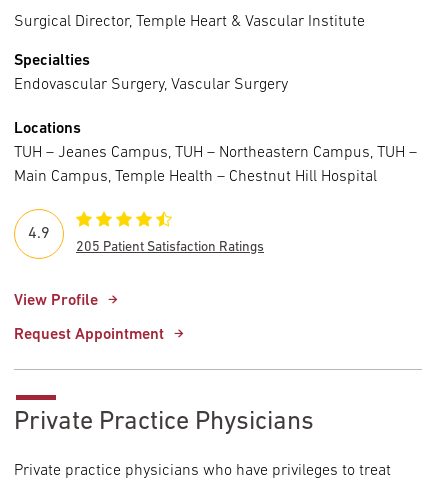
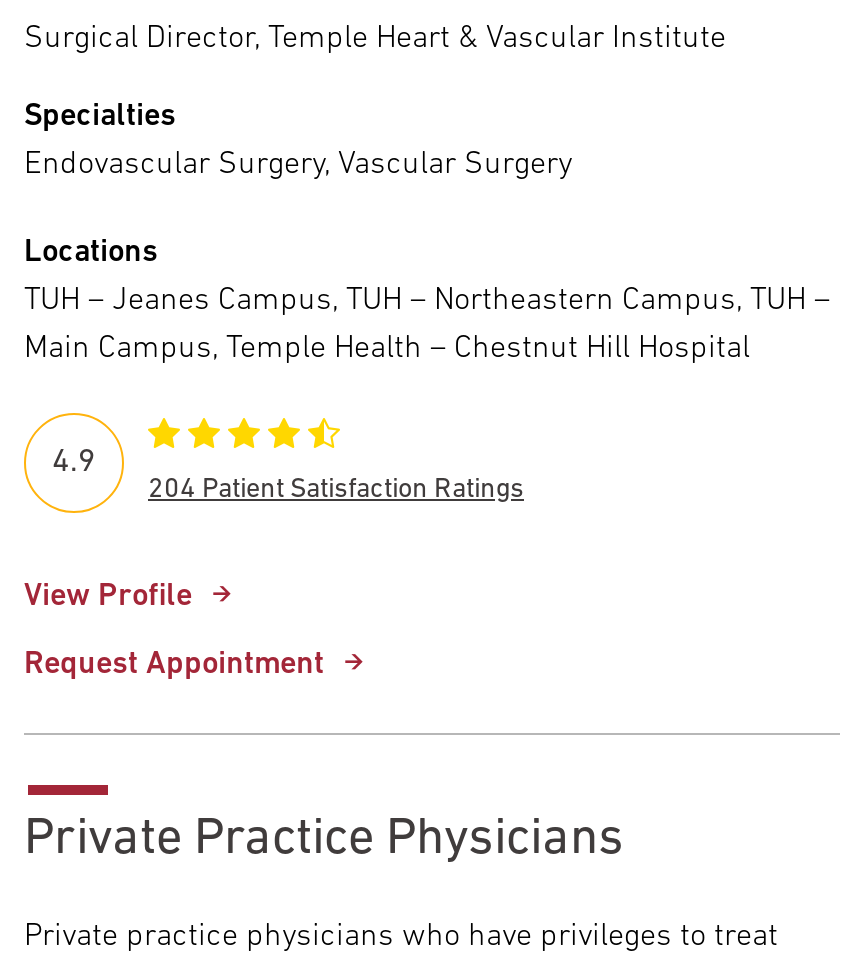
- 205 Patient Satisfaction Ratings
+ 204 Patient Satisfaction Ratings
